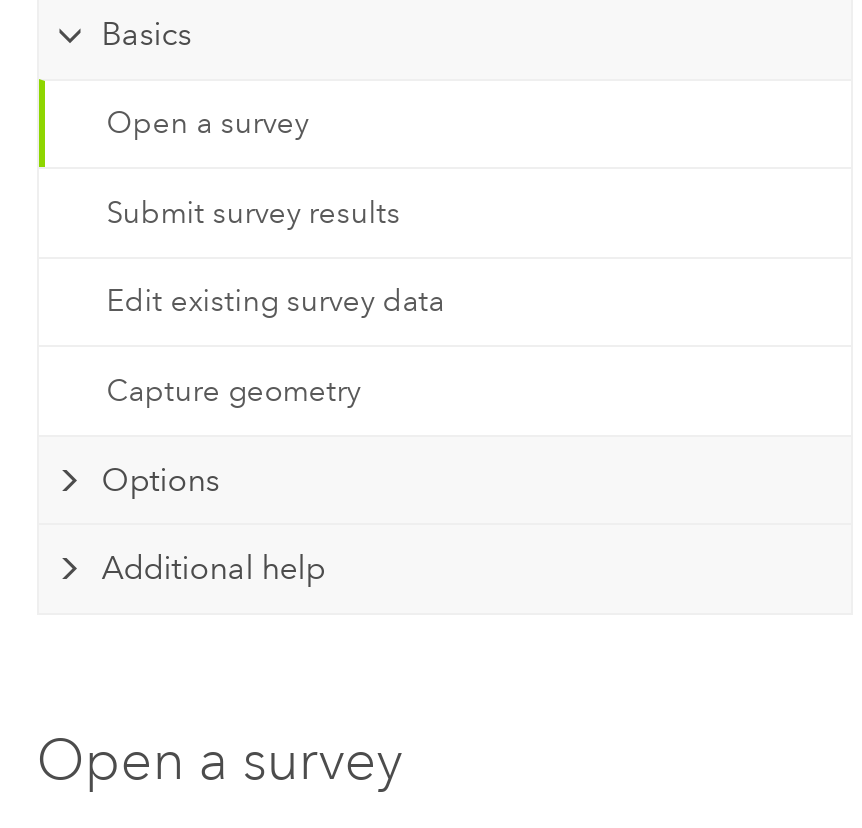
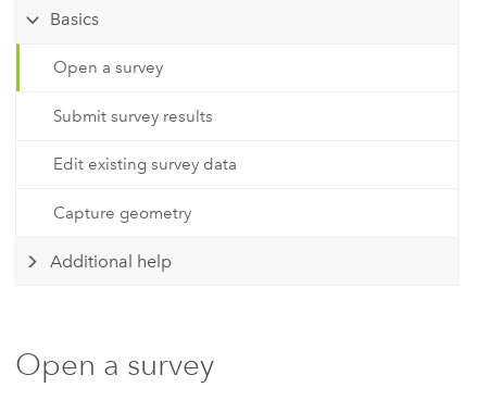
- Options
